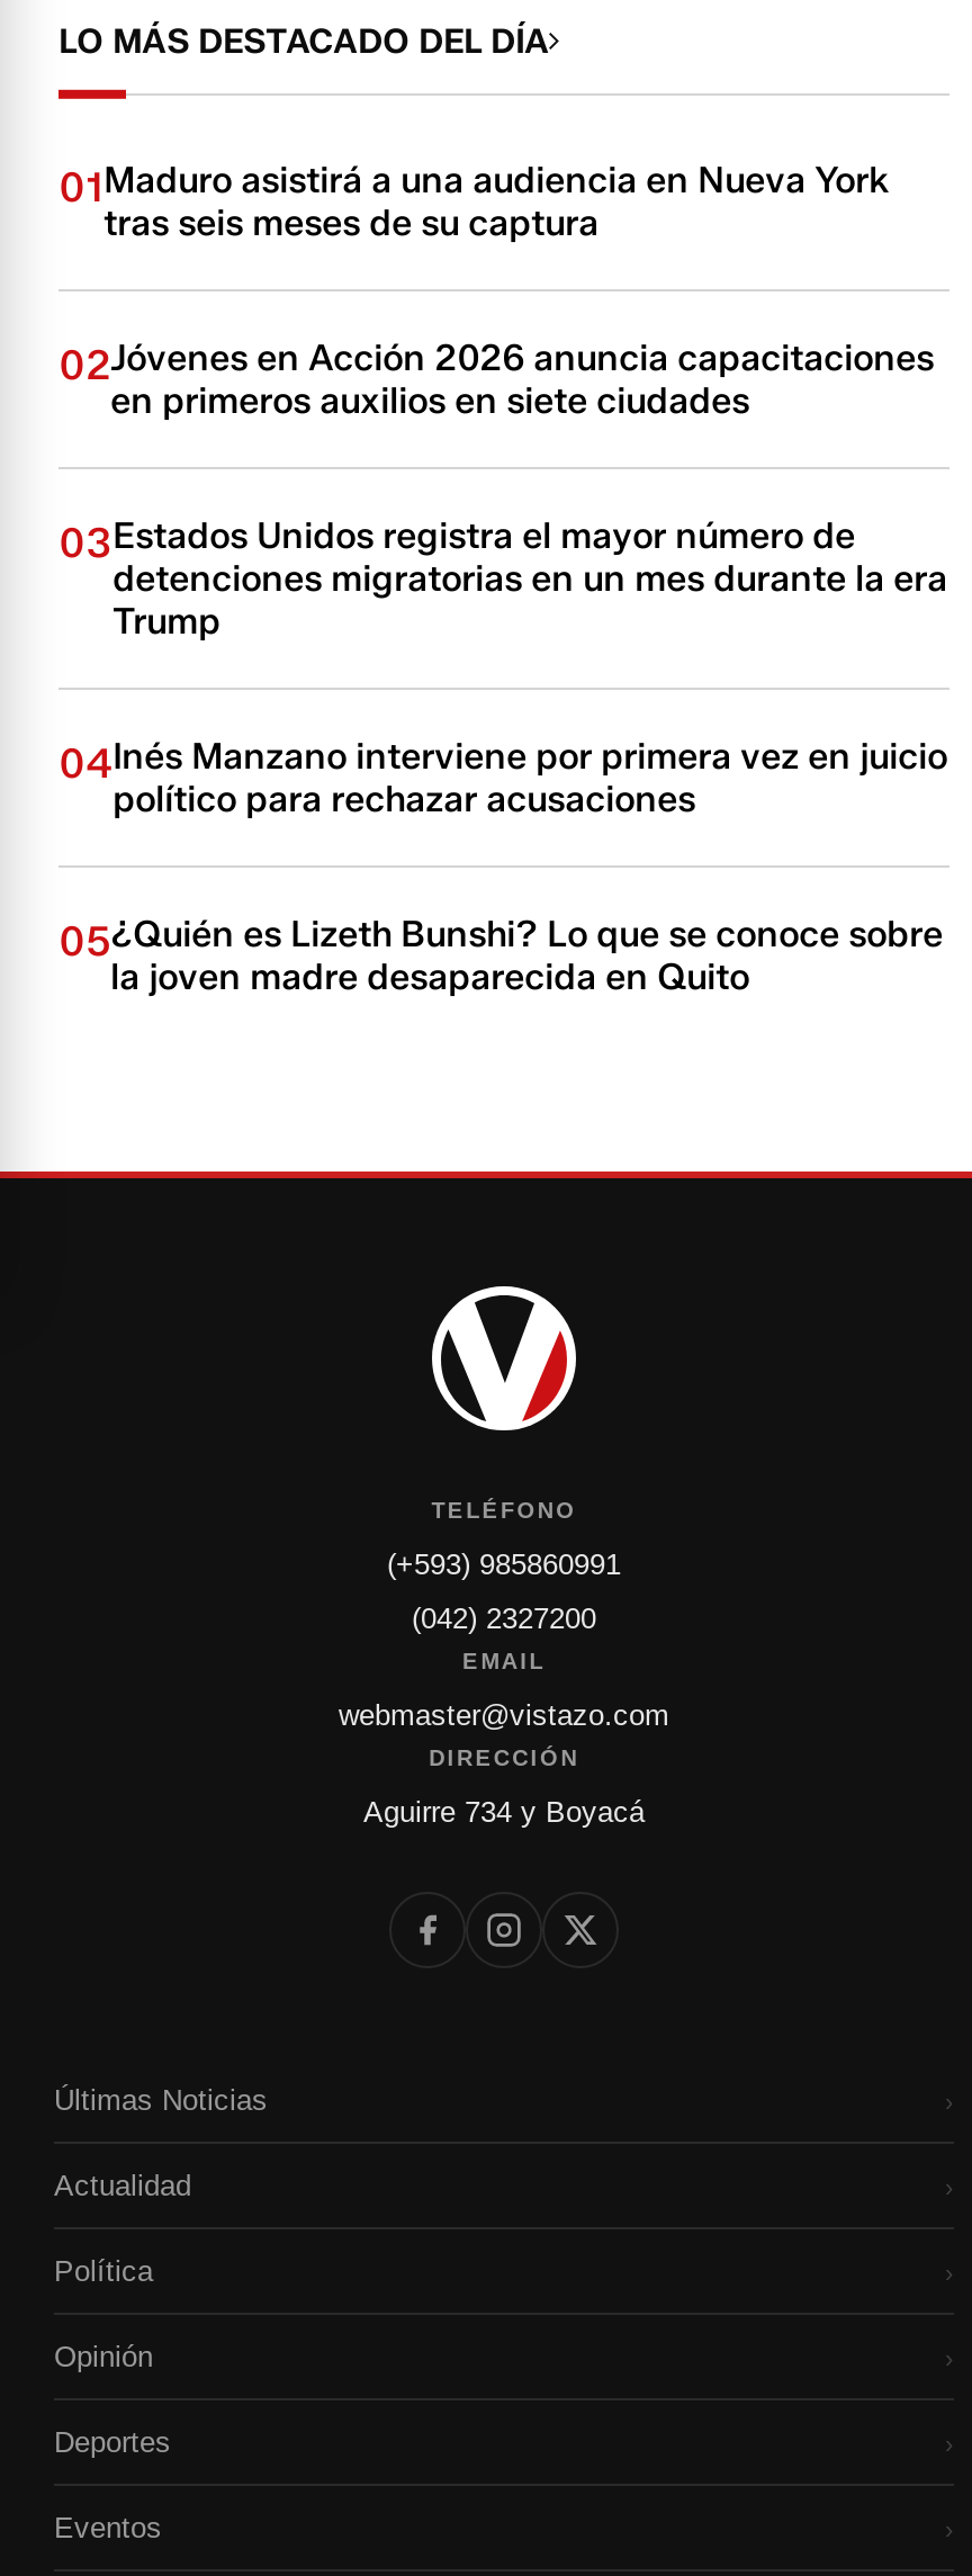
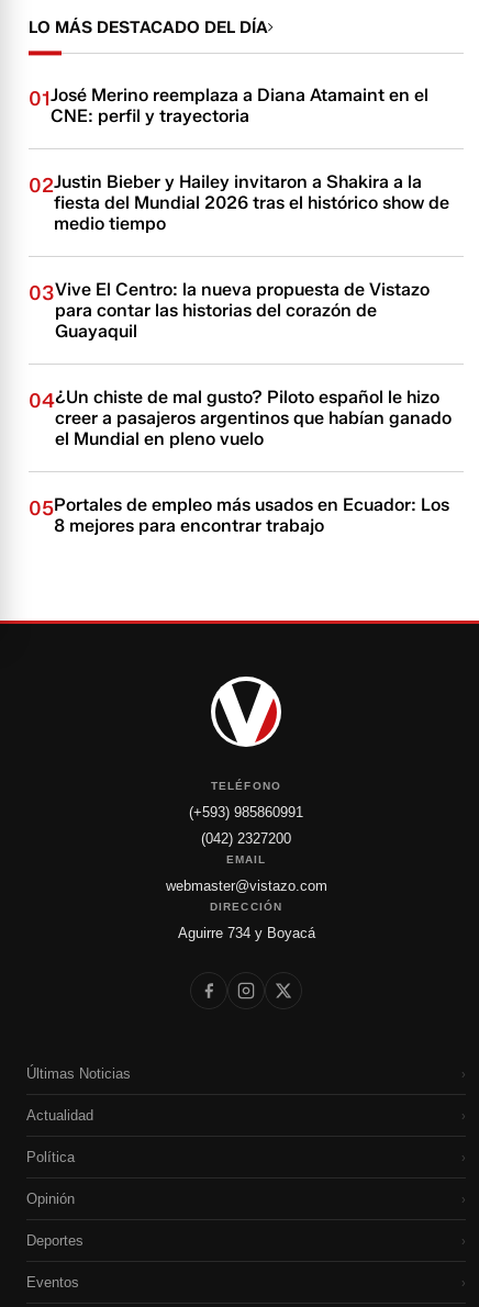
- 01Maduro asistirá a una audiencia en Nueva York
- tras seis meses de su captura
+ 01José Merino reemplaza a Diana Atamaint en el
+ CNE: perfil y trayectoria

- 02Jóvenes en Acción 2026 anuncia capacitaciones
- en primeros auxilios en siete ciudades
+ 02Justin Bieber y Hailey invitaron a Shakira a la
+ fiesta del Mundial 2026 tras el histórico show de
+ medio tiempo

- 03Estados Unidos registra el mayor número de
- detenciones migratorias en un mes durante la era
- Trump
+ 03Vive El Centro: la nueva propuesta de Vistazo
+ para contar las historias del corazón de
+ Guayaquil

- 04Inés Manzano interviene por primera vez en juicio
- político para rechazar acusaciones
+ 04¿Un chiste de mal gusto? Piloto español le hizo
+ creer a pasajeros argentinos que habían ganado
+ el Mundial en pleno vuelo

- 05¿Quién es Lizeth Bunshi? Lo que se conoce sobre
- la joven madre desaparecida en Quito
+ 05Portales de empleo más usados en Ecuador: Los
+ 8 mejores para encontrar trabajo
